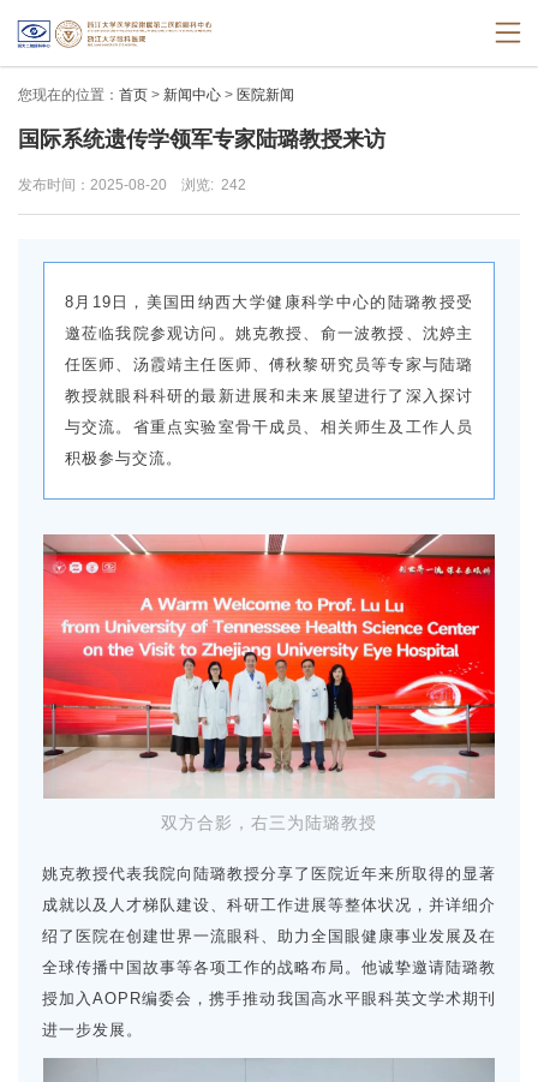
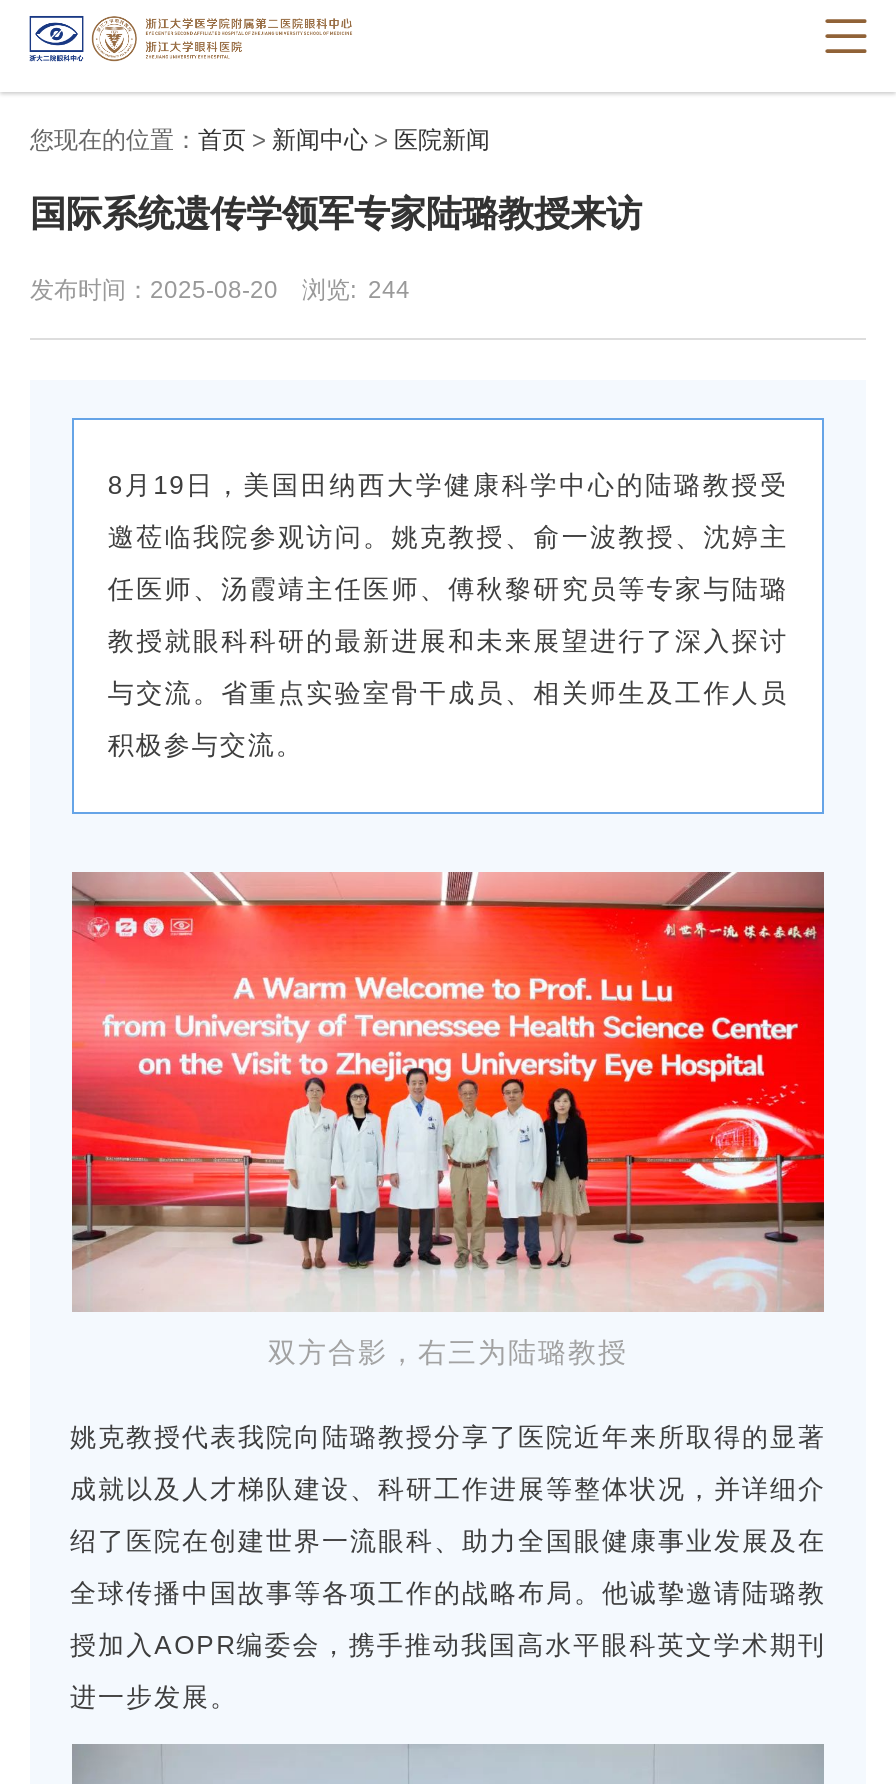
- 发布时间：2025-08-20 浏览: 242
+ 发布时间：2025-08-20 浏览: 244
